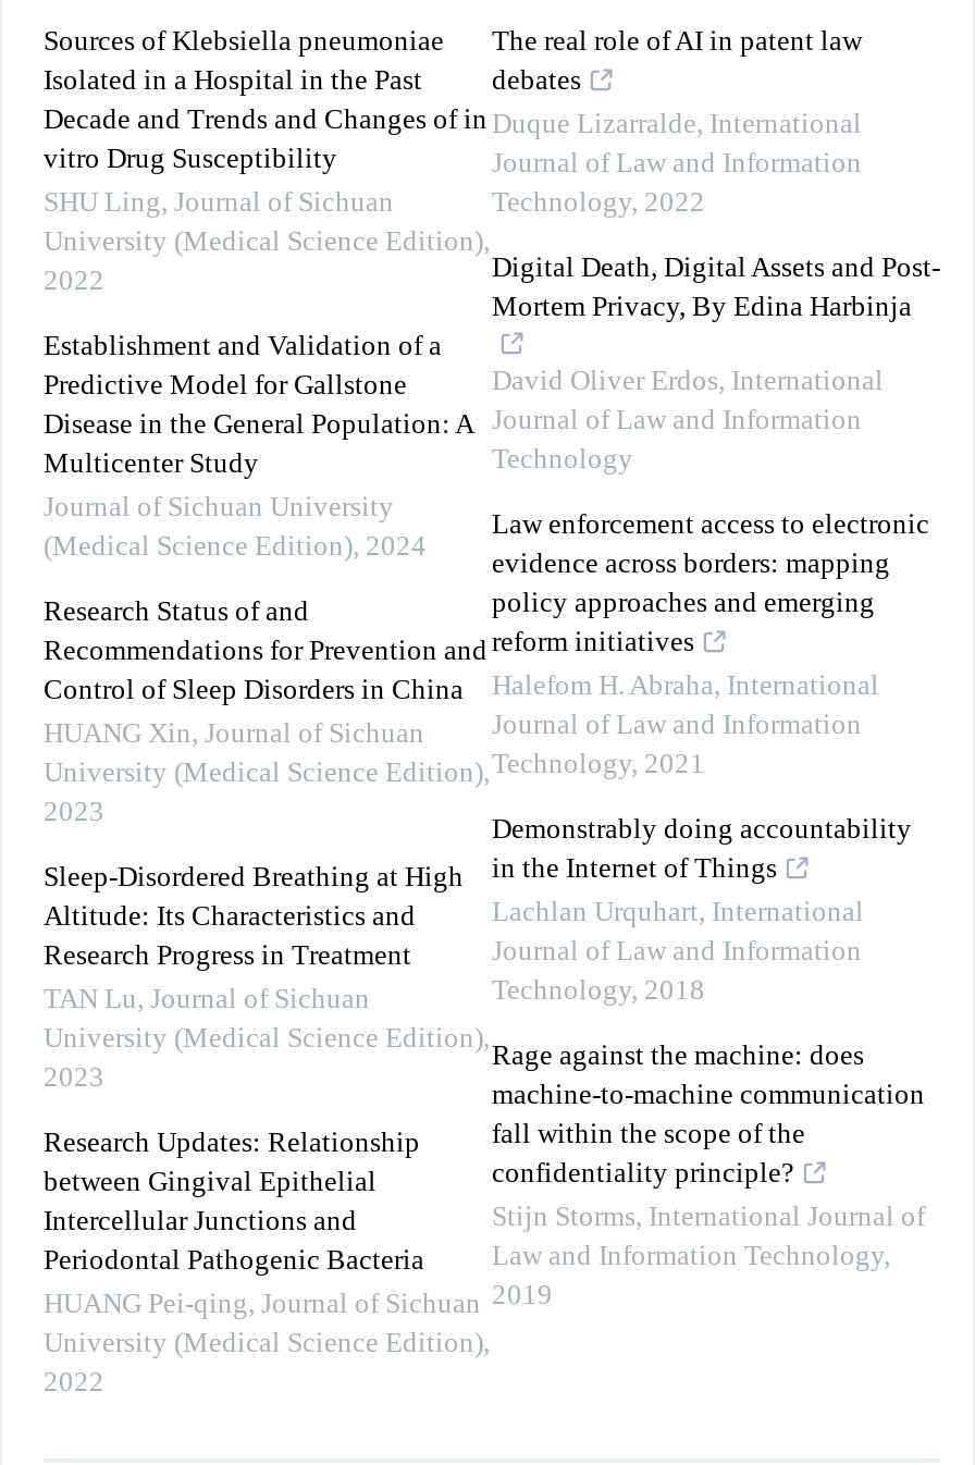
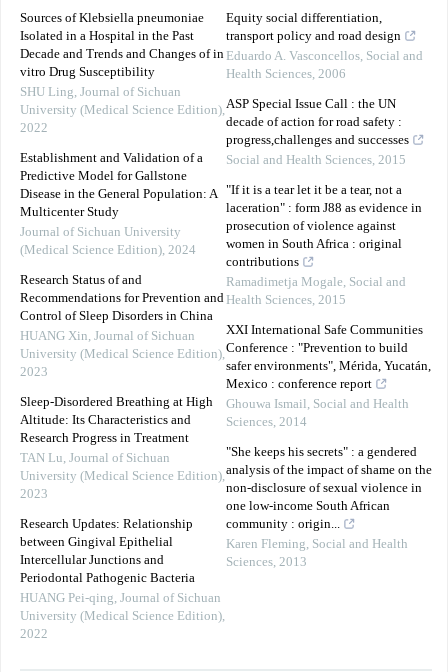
- The real role of AI in patent law
- debates
- Duque Lizarralde, International
- Journal of Law and Information
- Technology, 2022
- Digital Death, Digital Assets and Post-
- Mortem Privacy, By Edina Harbinja
- David Oliver Erdos, International
- Journal of Law and Information
- Technology
- Law enforcement access to electronic
- evidence across borders: mapping
- policy approaches and emerging
- reform initiatives
- Halefom H. Abraha, International
- Journal of Law and Information
- Technology, 2021
- Demonstrably doing accountability
- in the Internet of Things
- Lachlan Urquhart, International
- Journal of Law and Information
- Technology, 2018
- Rage against the machine: does
- machine-to-machine communication
- fall within the scope of the
- confidentiality principle?
- Stijn Storms, International Journal of
- Law and Information Technology,
- 2019
+ Equity social differentiation,
+ transport policy and road design
+ Eduardo A. Vasconcellos, Social and
+ Health Sciences, 2006
+ ASP Special Issue Call : the UN
+ decade of action for road safety :
+ progress,challenges and successes
+ Social and Health Sciences, 2015
+ "If it is a tear let it be a tear, not a
+ laceration" : form J88 as evidence in
+ prosecution of violence against
+ women in South Africa : original
+ contributions
+ Ramadimetja Mogale, Social and
+ Health Sciences, 2015
+ XXI International Safe Communities
+ Conference : "Prevention to build
+ safer environments", Mérida, Yucatán,
+ Mexico : conference report
+ Ghouwa Ismail, Social and Health
+ Sciences, 2014
+ "She keeps his secrets" : a gendered
+ analysis of the impact of shame on the
+ non-disclosure of sexual violence in
+ one low-income South African
+ community : origin...
+ Karen Fleming, Social and Health
+ Sciences, 2013
